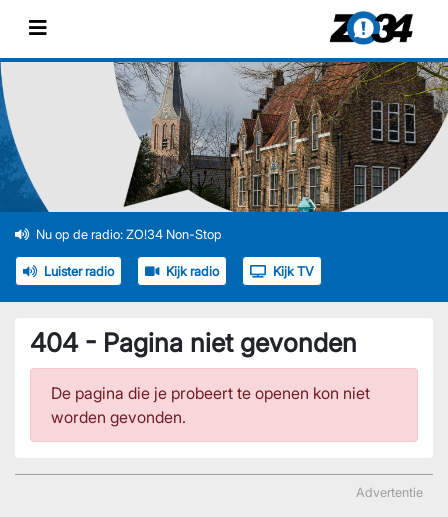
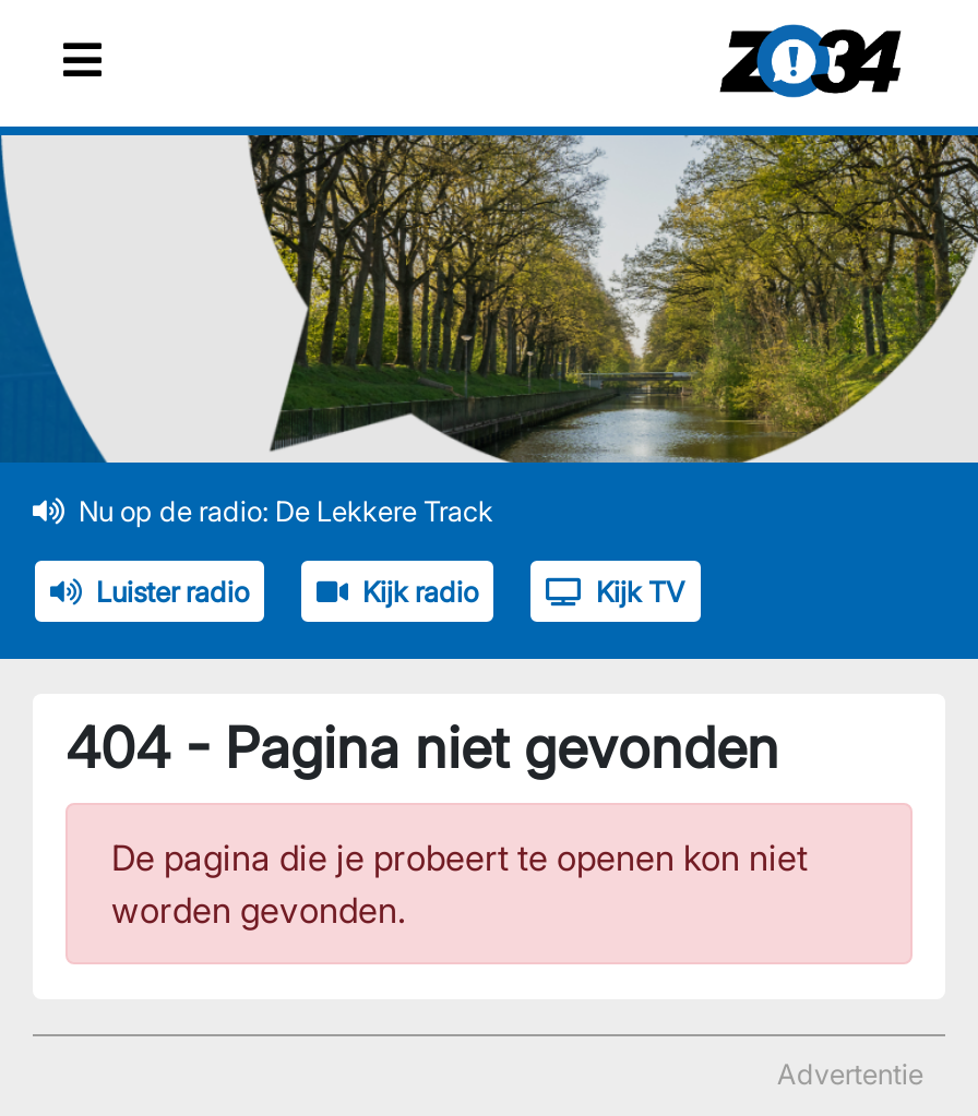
- [image]
- Nu op de radio: ZO!34 Non-Stop
+ [image]
+ Nu op de radio: De Lekkere Track
